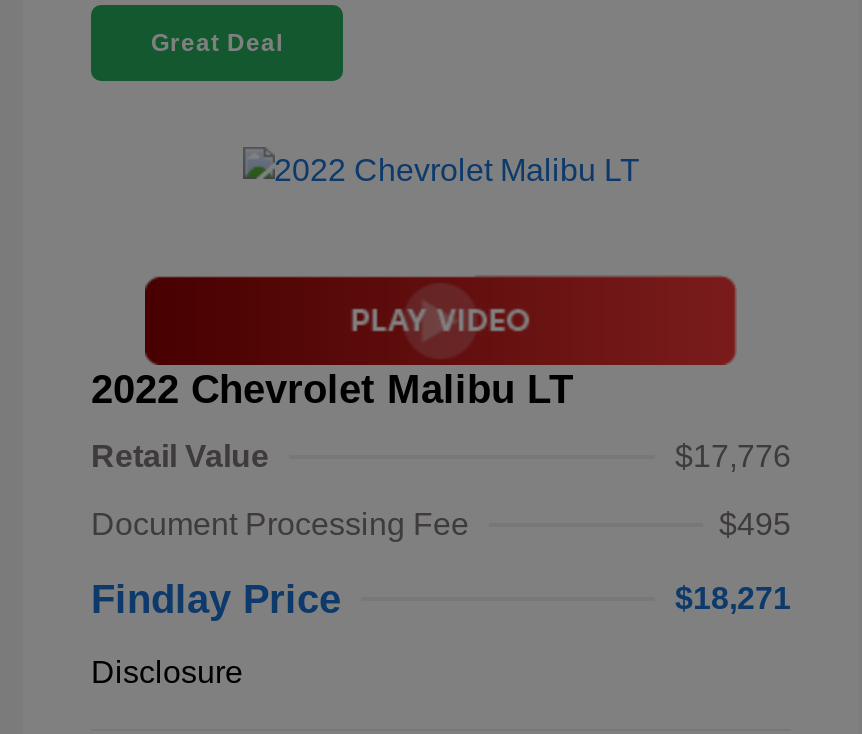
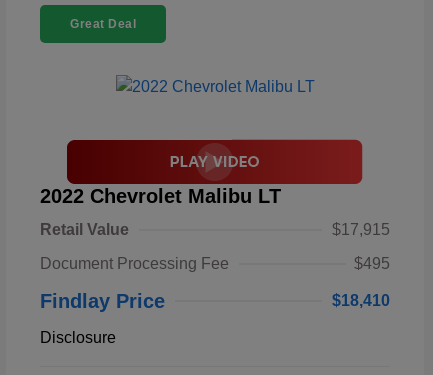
- $17,776
+ $17,915

- $18,271
+ $18,410
